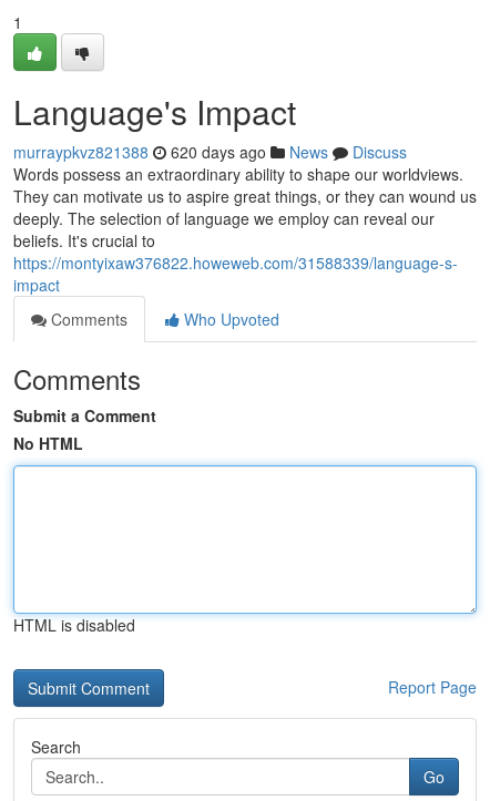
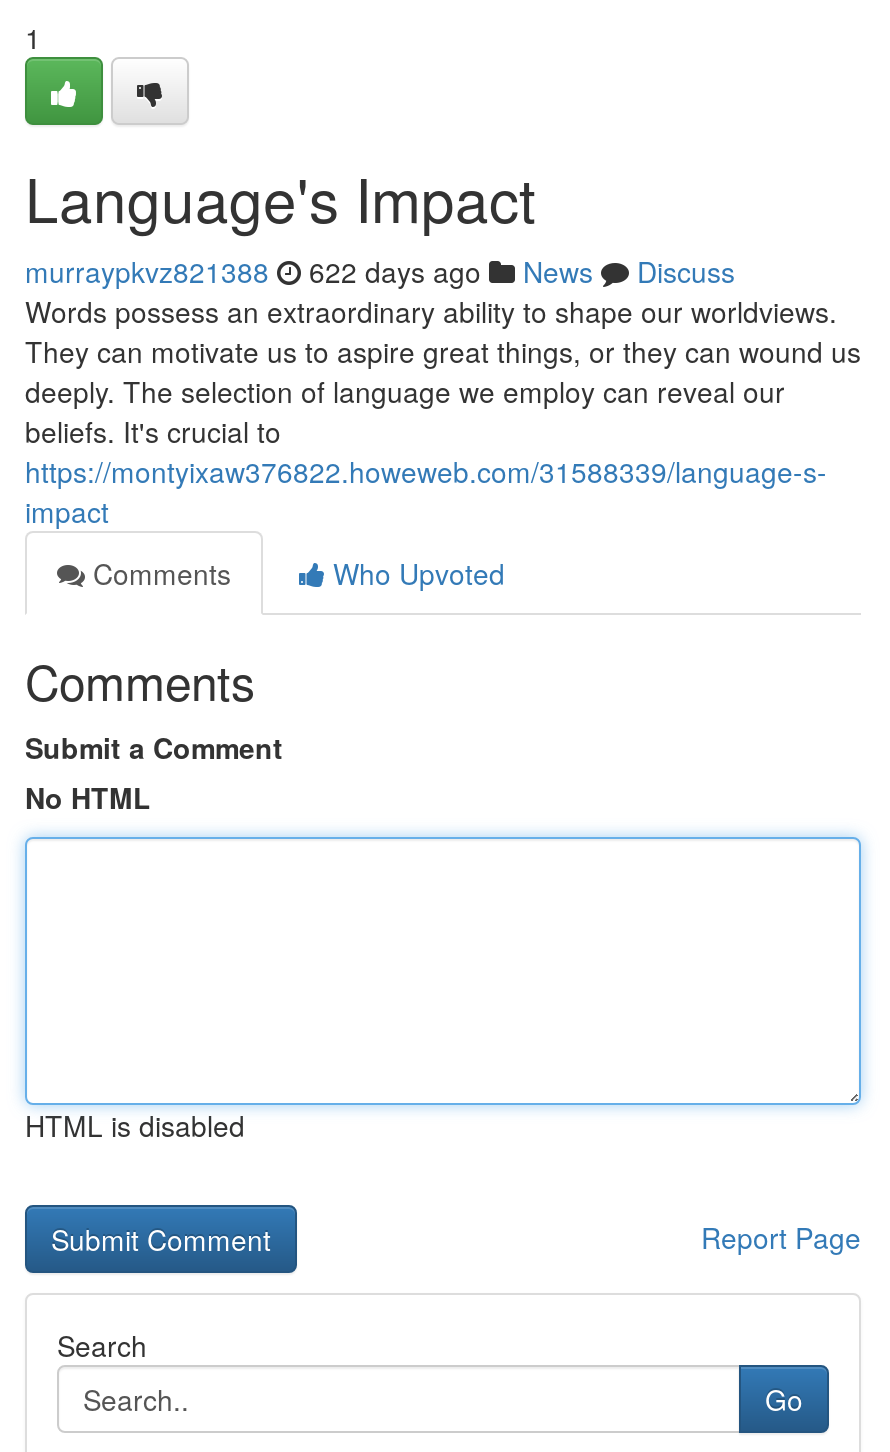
- murraypkvz821388 620 days ago News Discuss
+ murraypkvz821388 622 days ago News Discuss
